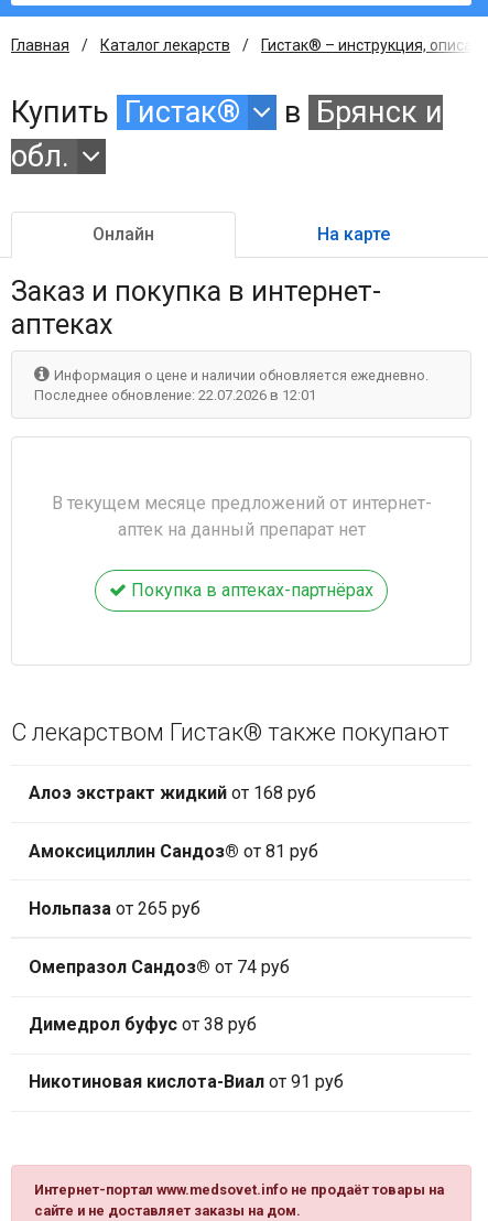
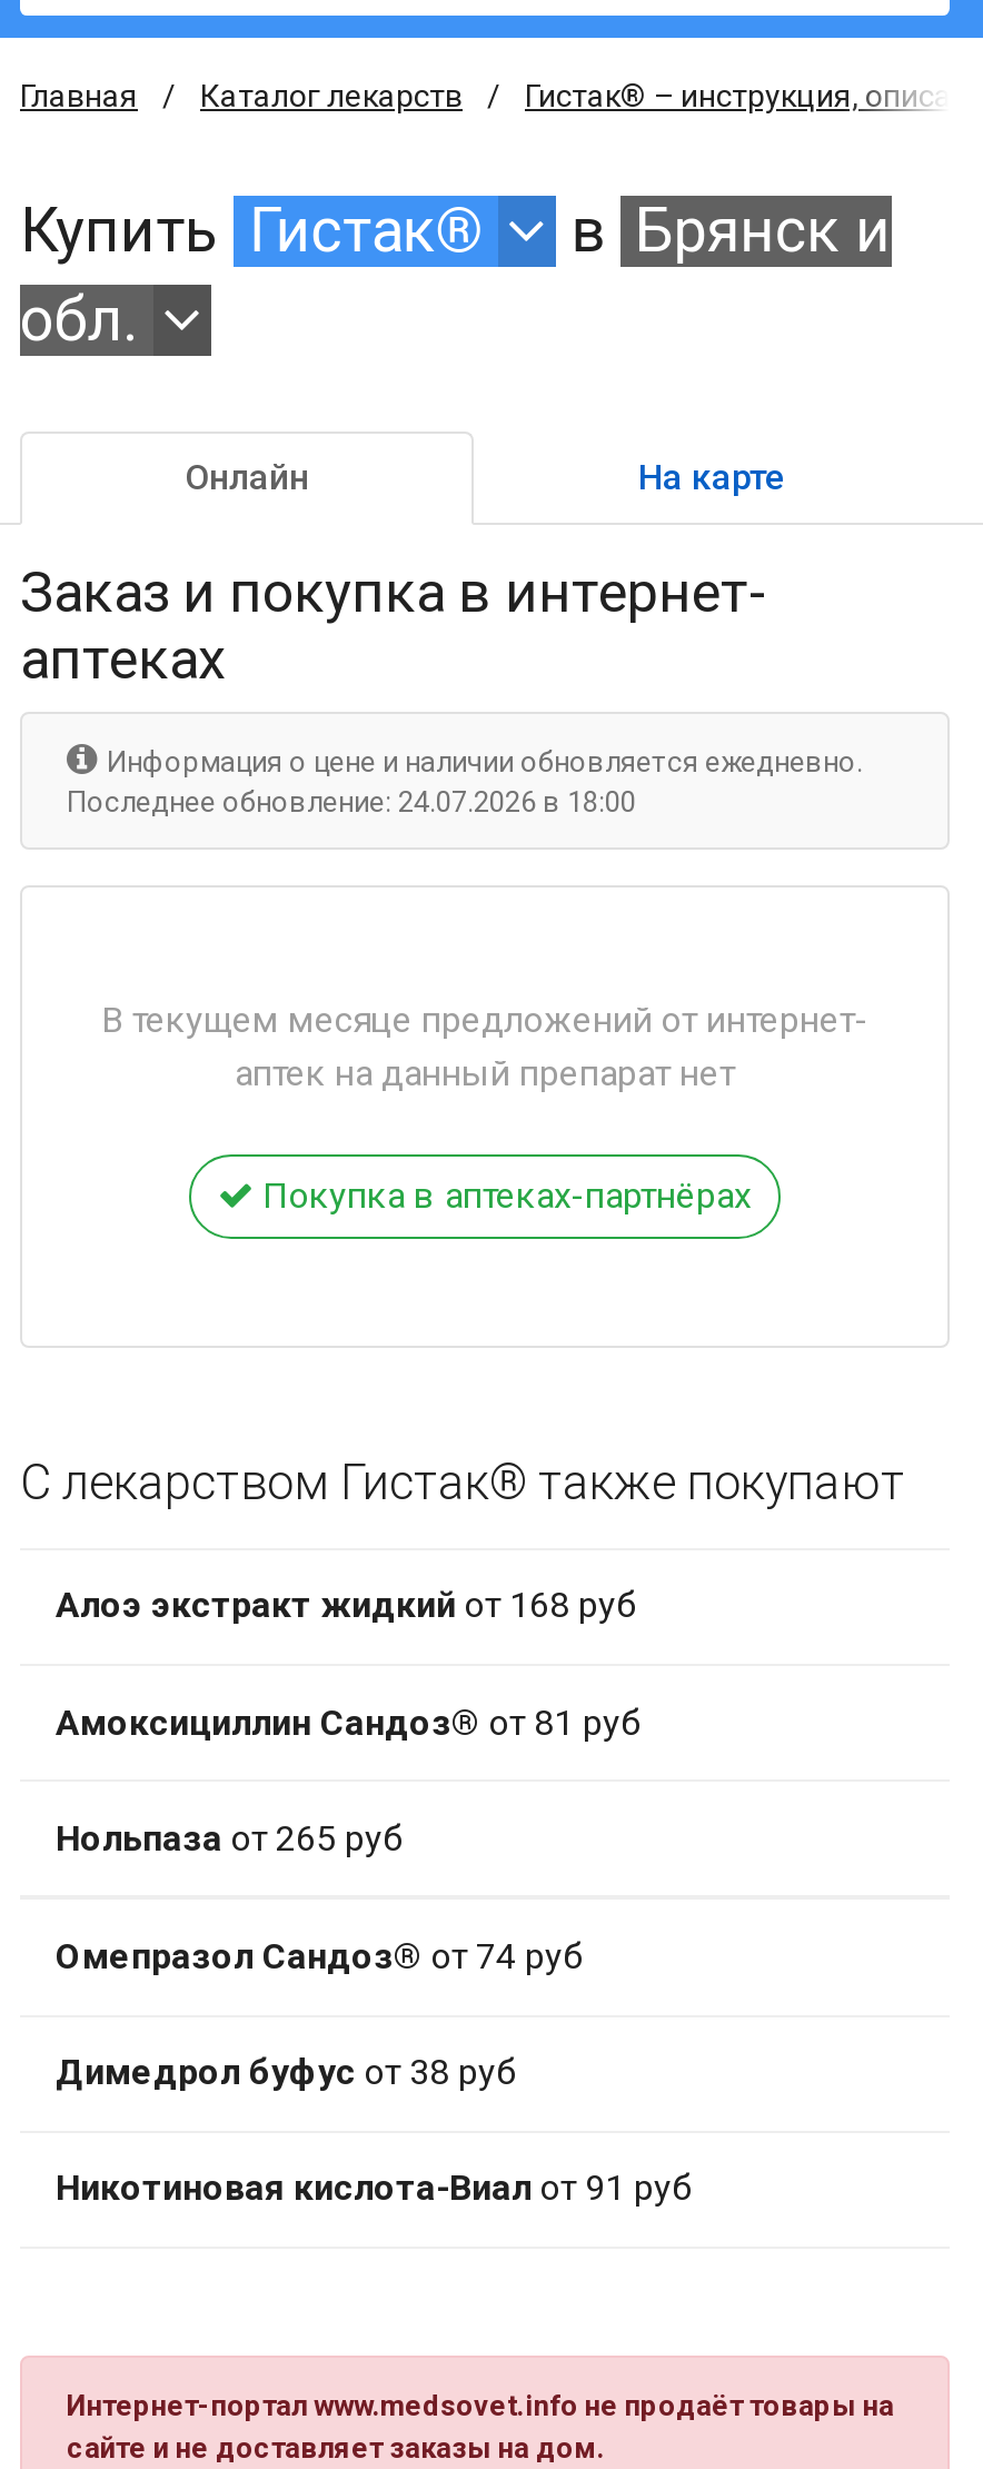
- Последнее обновление: 22.07.2026 в 12:01
+ Последнее обновление: 24.07.2026 в 18:00
